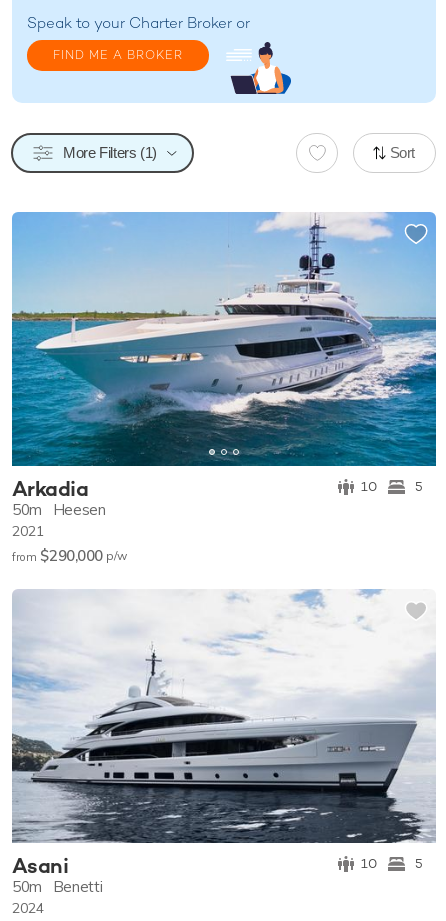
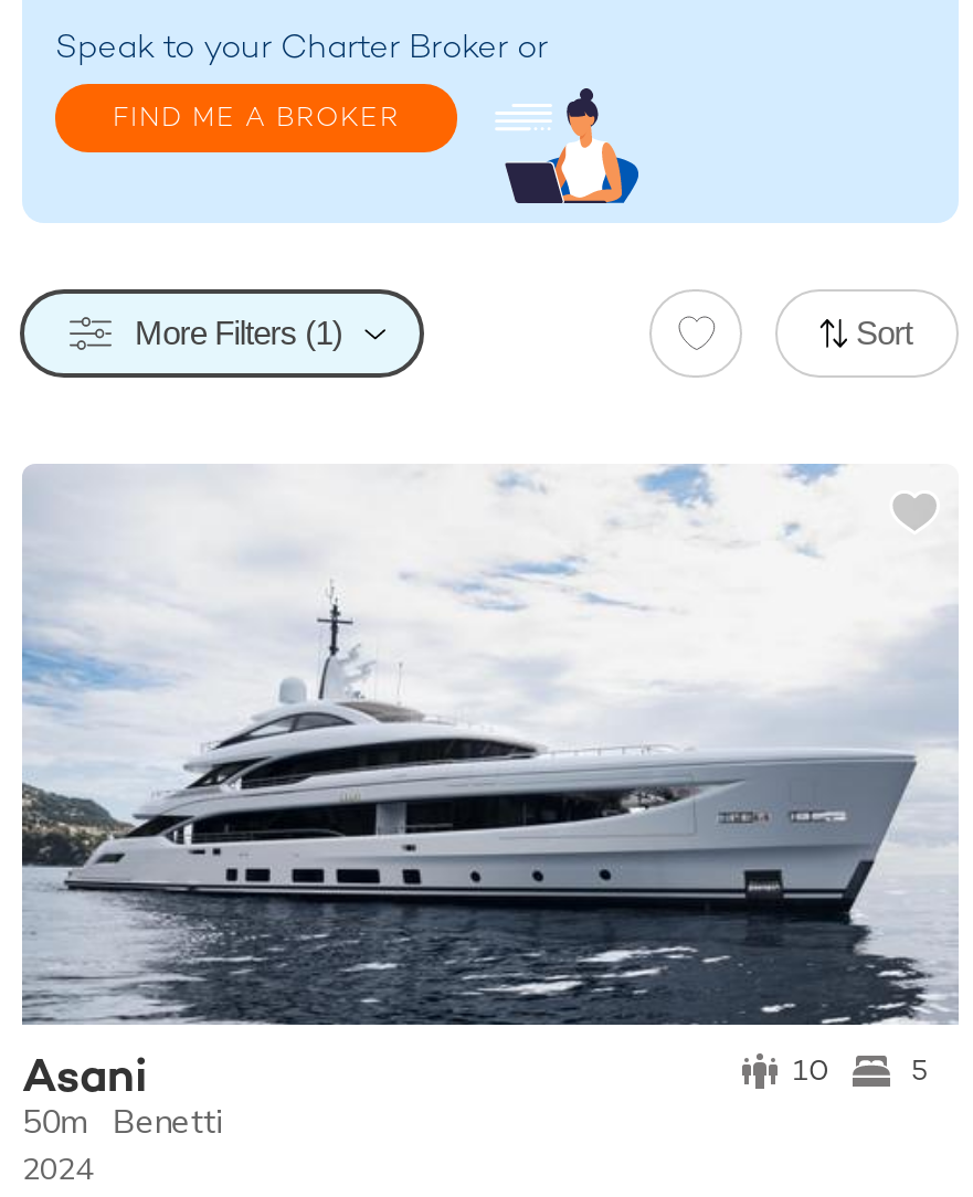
- [image]
- Arkadia
- 10
- 5
- 50m Heesen
- 2021
- from $290,000 p/w
